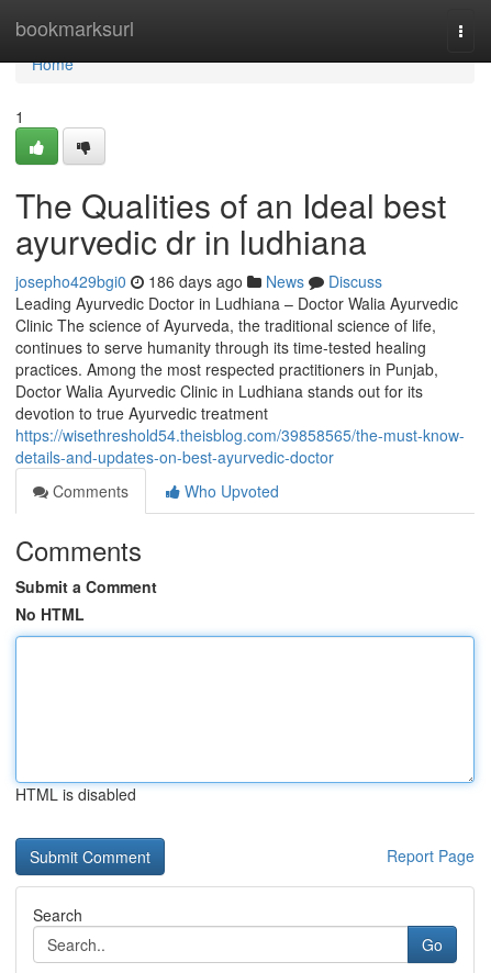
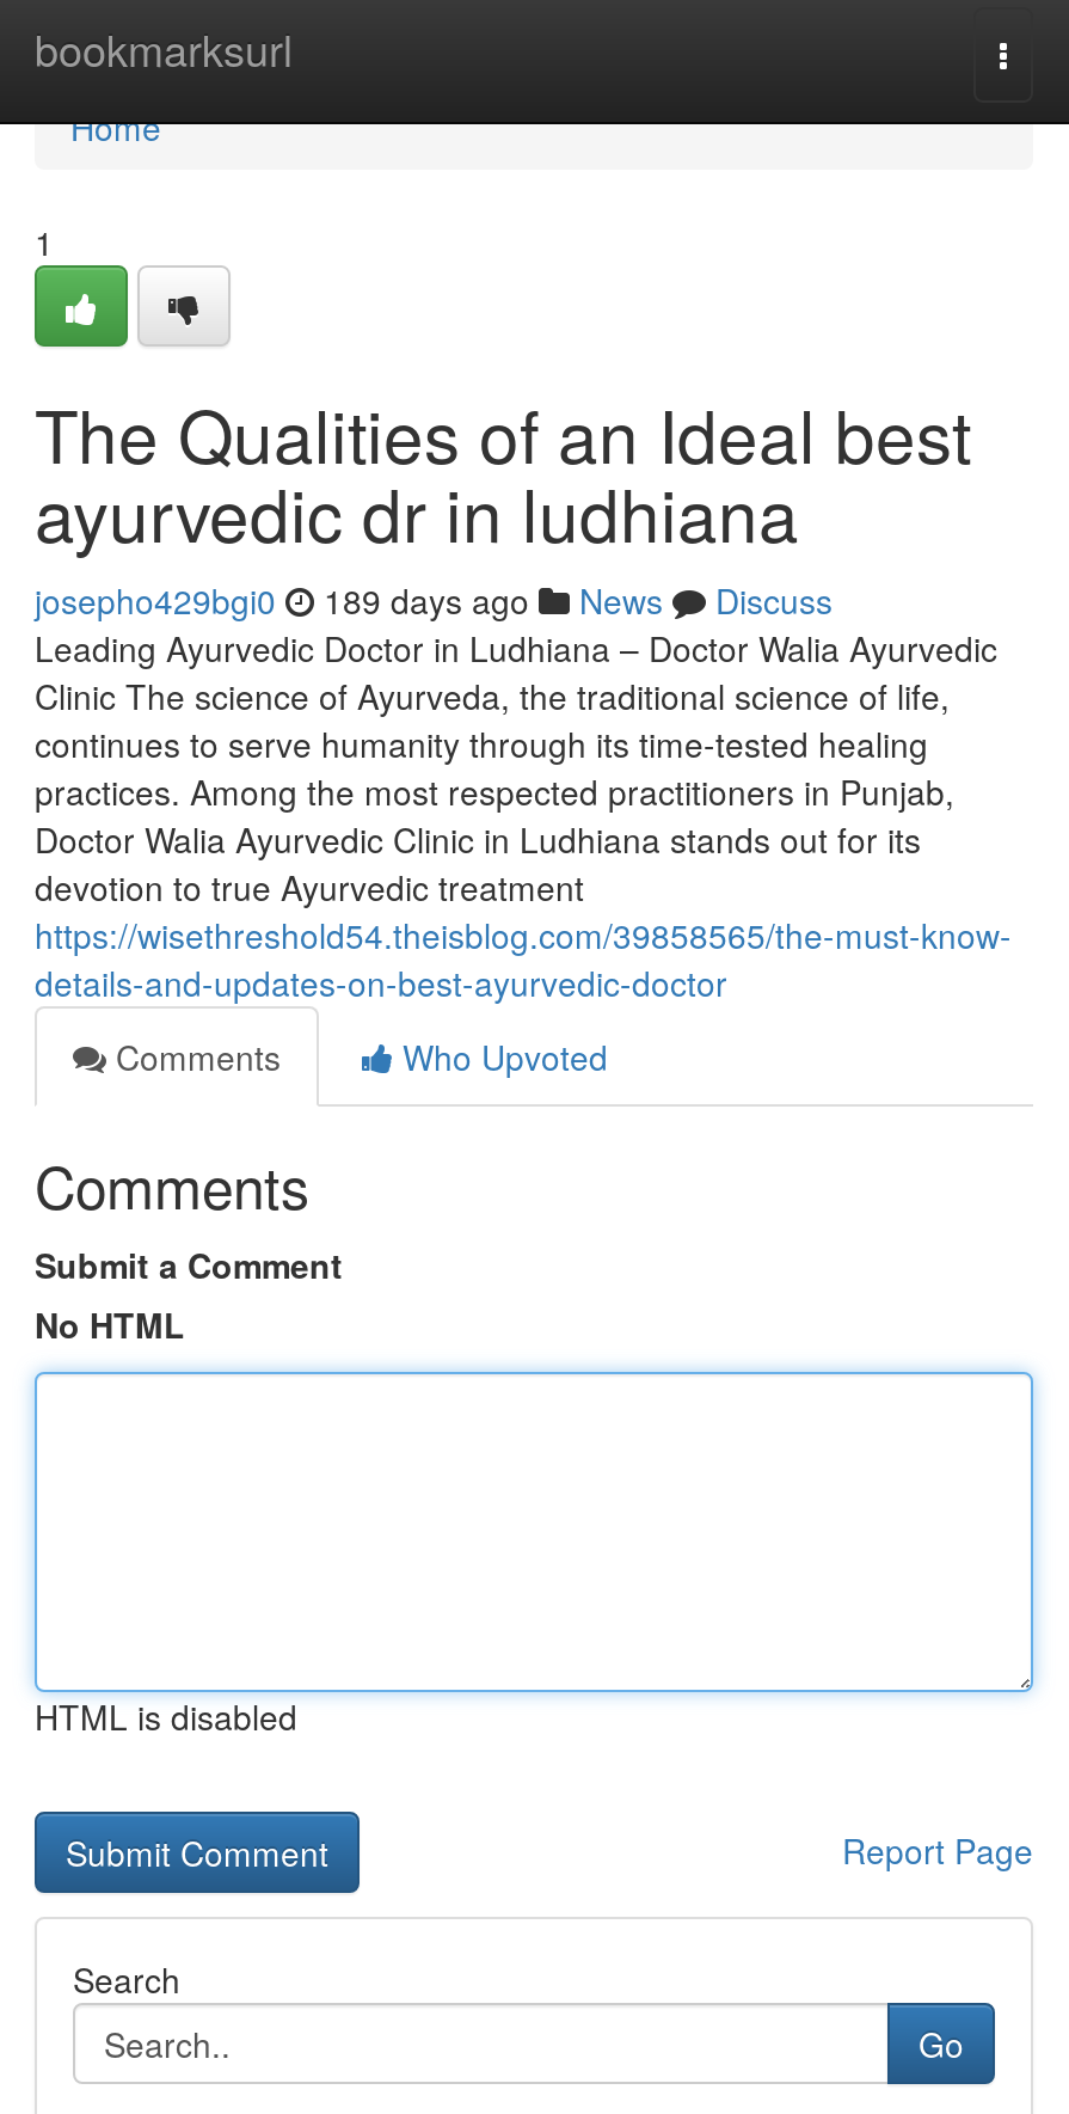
- josepho429bgi0 186 days ago News Discuss
+ josepho429bgi0 189 days ago News Discuss
